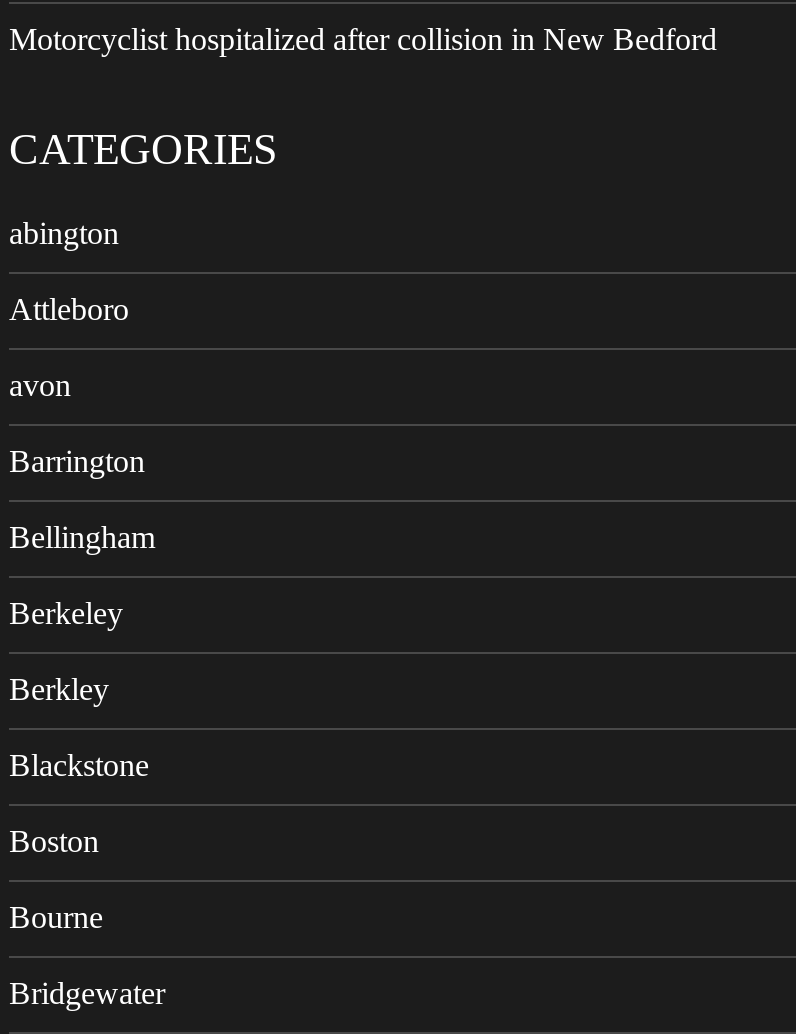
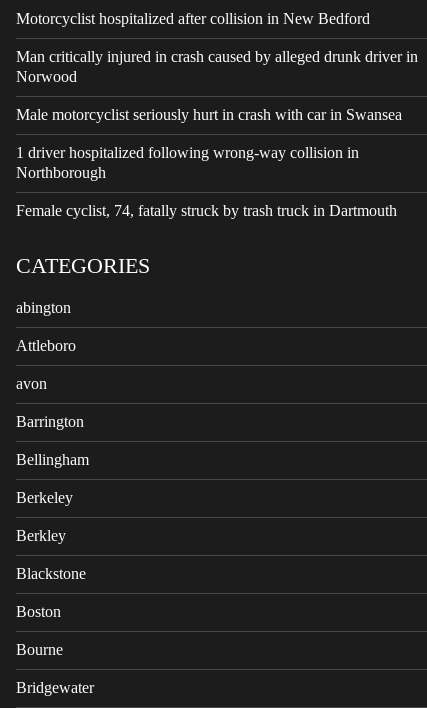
+ Man critically injured in crash caused by alleged drunk driver in
+ Norwood
+ Male motorcyclist seriously hurt in crash with car in Swansea
+ 1 driver hospitalized following wrong-way collision in
+ Northborough
+ Female cyclist, 74, fatally struck by trash truck in Dartmouth
